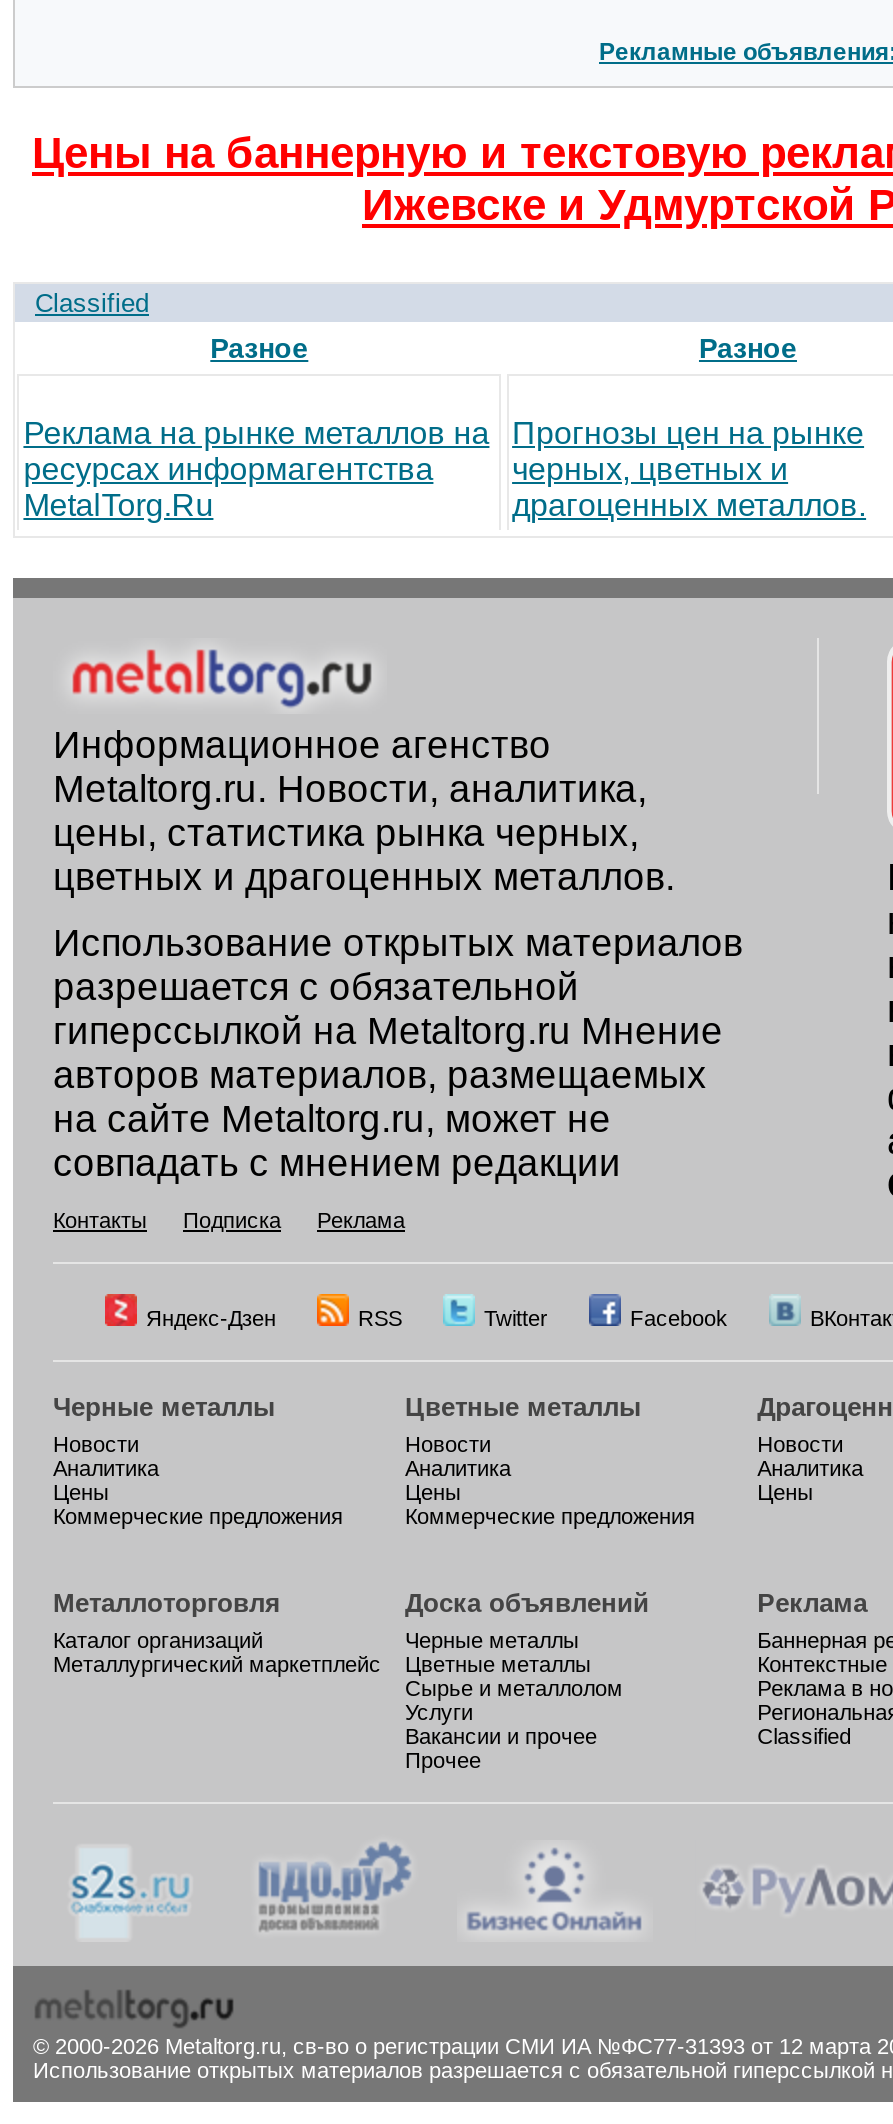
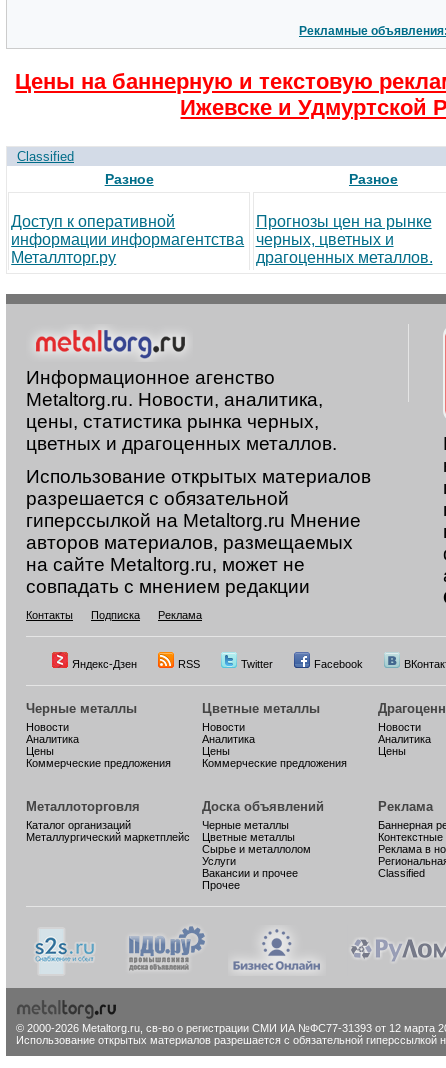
- Реклама на рынке металлов на
- ресурсах информагентства
- MetalTorg.Ru
+ Доступ к оперативной
+ информации информагентства
+ Металлторг.ру
